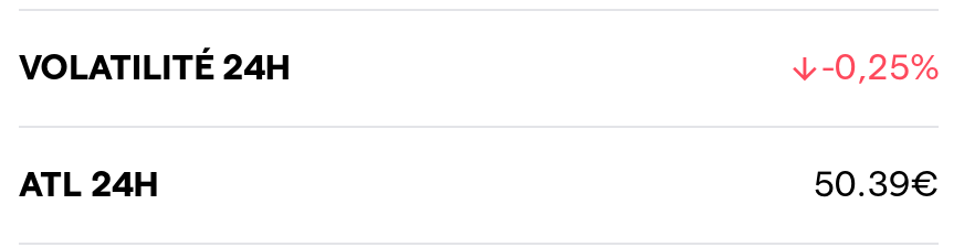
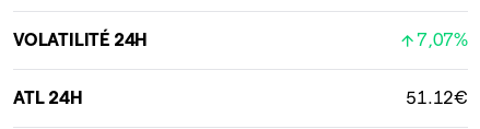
- -0,25%
+ 7,07%

- 50.39€
+ 51.12€
